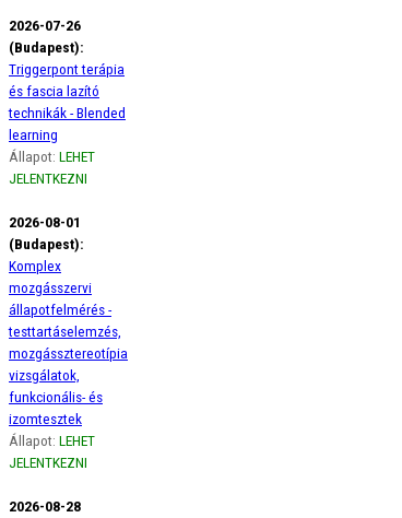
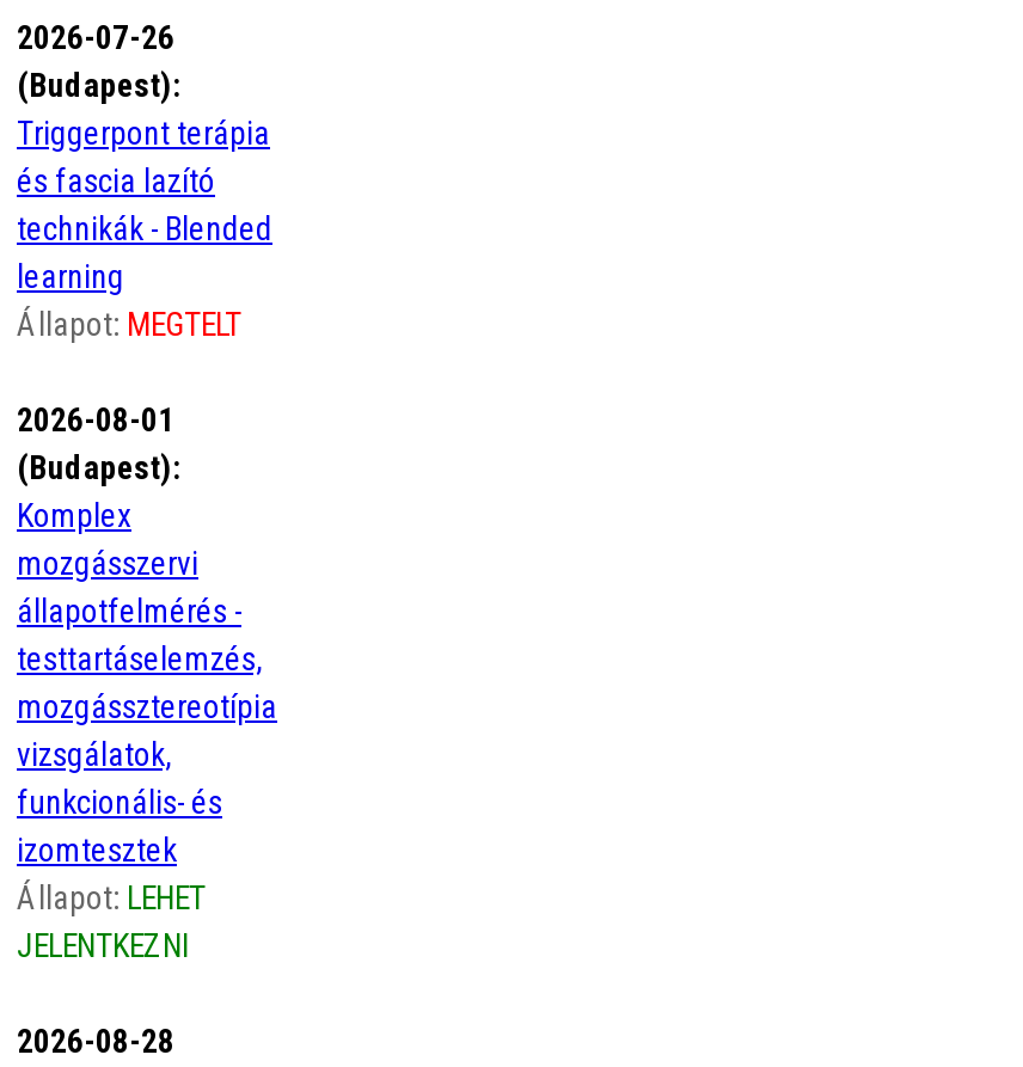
- Állapot: LEHET
- JELENTKEZNI
+ Állapot: MEGTELT
